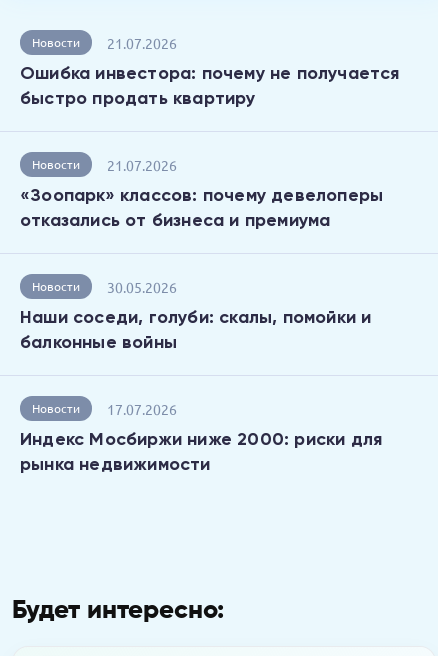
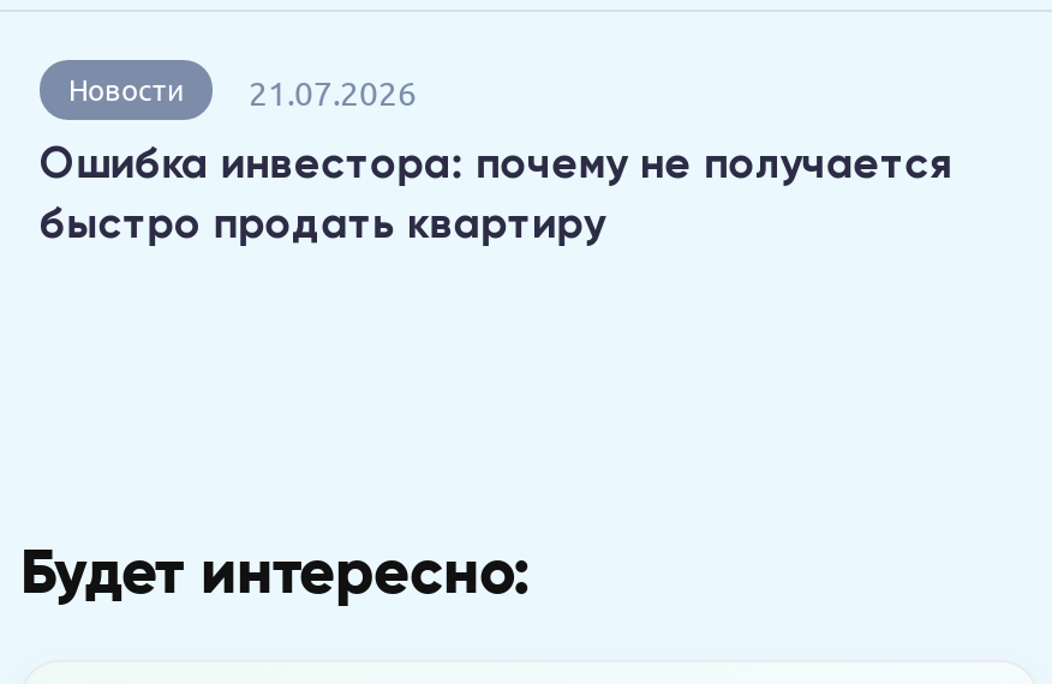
- Новости
- 21.07.2026
- «Зоопарк» классов: почему девелоперы
- отказались от бизнеса и премиума
- Новости
- 30.05.2026
- Наши соседи, голуби: скалы, помойки и
- балконные войны
- Новости
- 17.07.2026
- Индекс Мосбиржи ниже 2000: риски для
- рынка недвижимости
